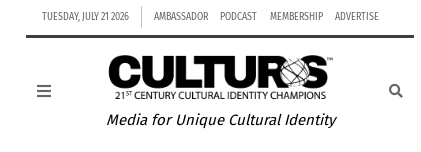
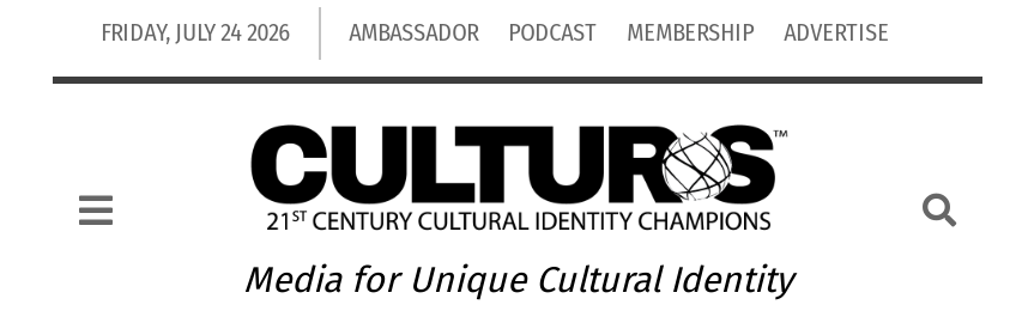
- TUESDAY, JULY 21 2026
+ FRIDAY, JULY 24 2026
